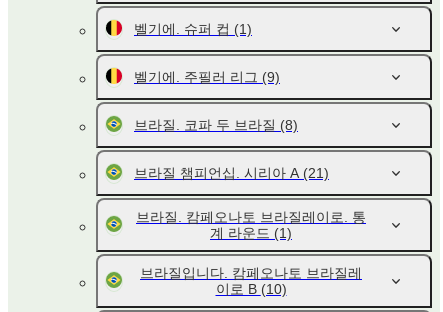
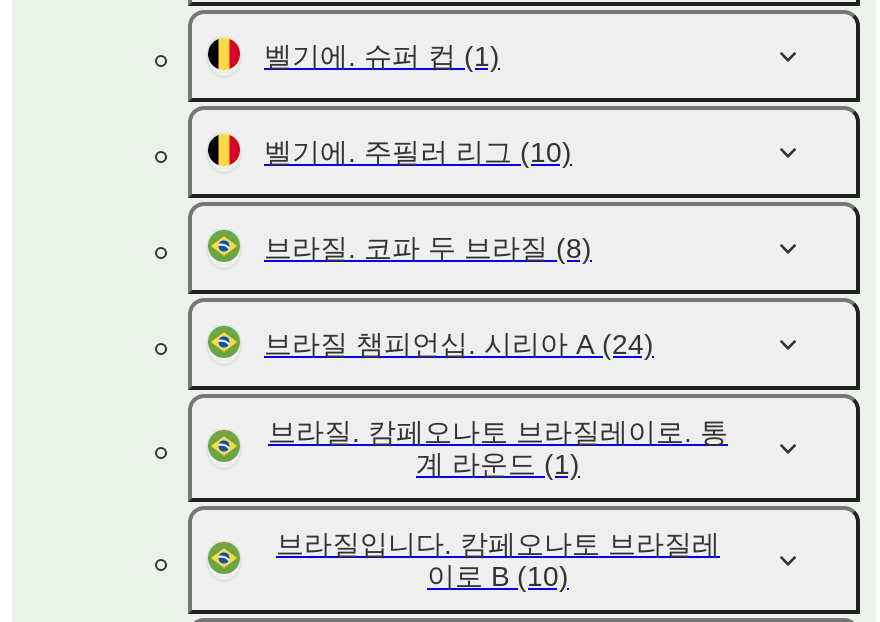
- 벨기에. 주필러 리그 (9)
+ 벨기에. 주필러 리그 (10)

- 브라질 챔피언십. 시리아 A (21)
+ 브라질 챔피언십. 시리아 A (24)
